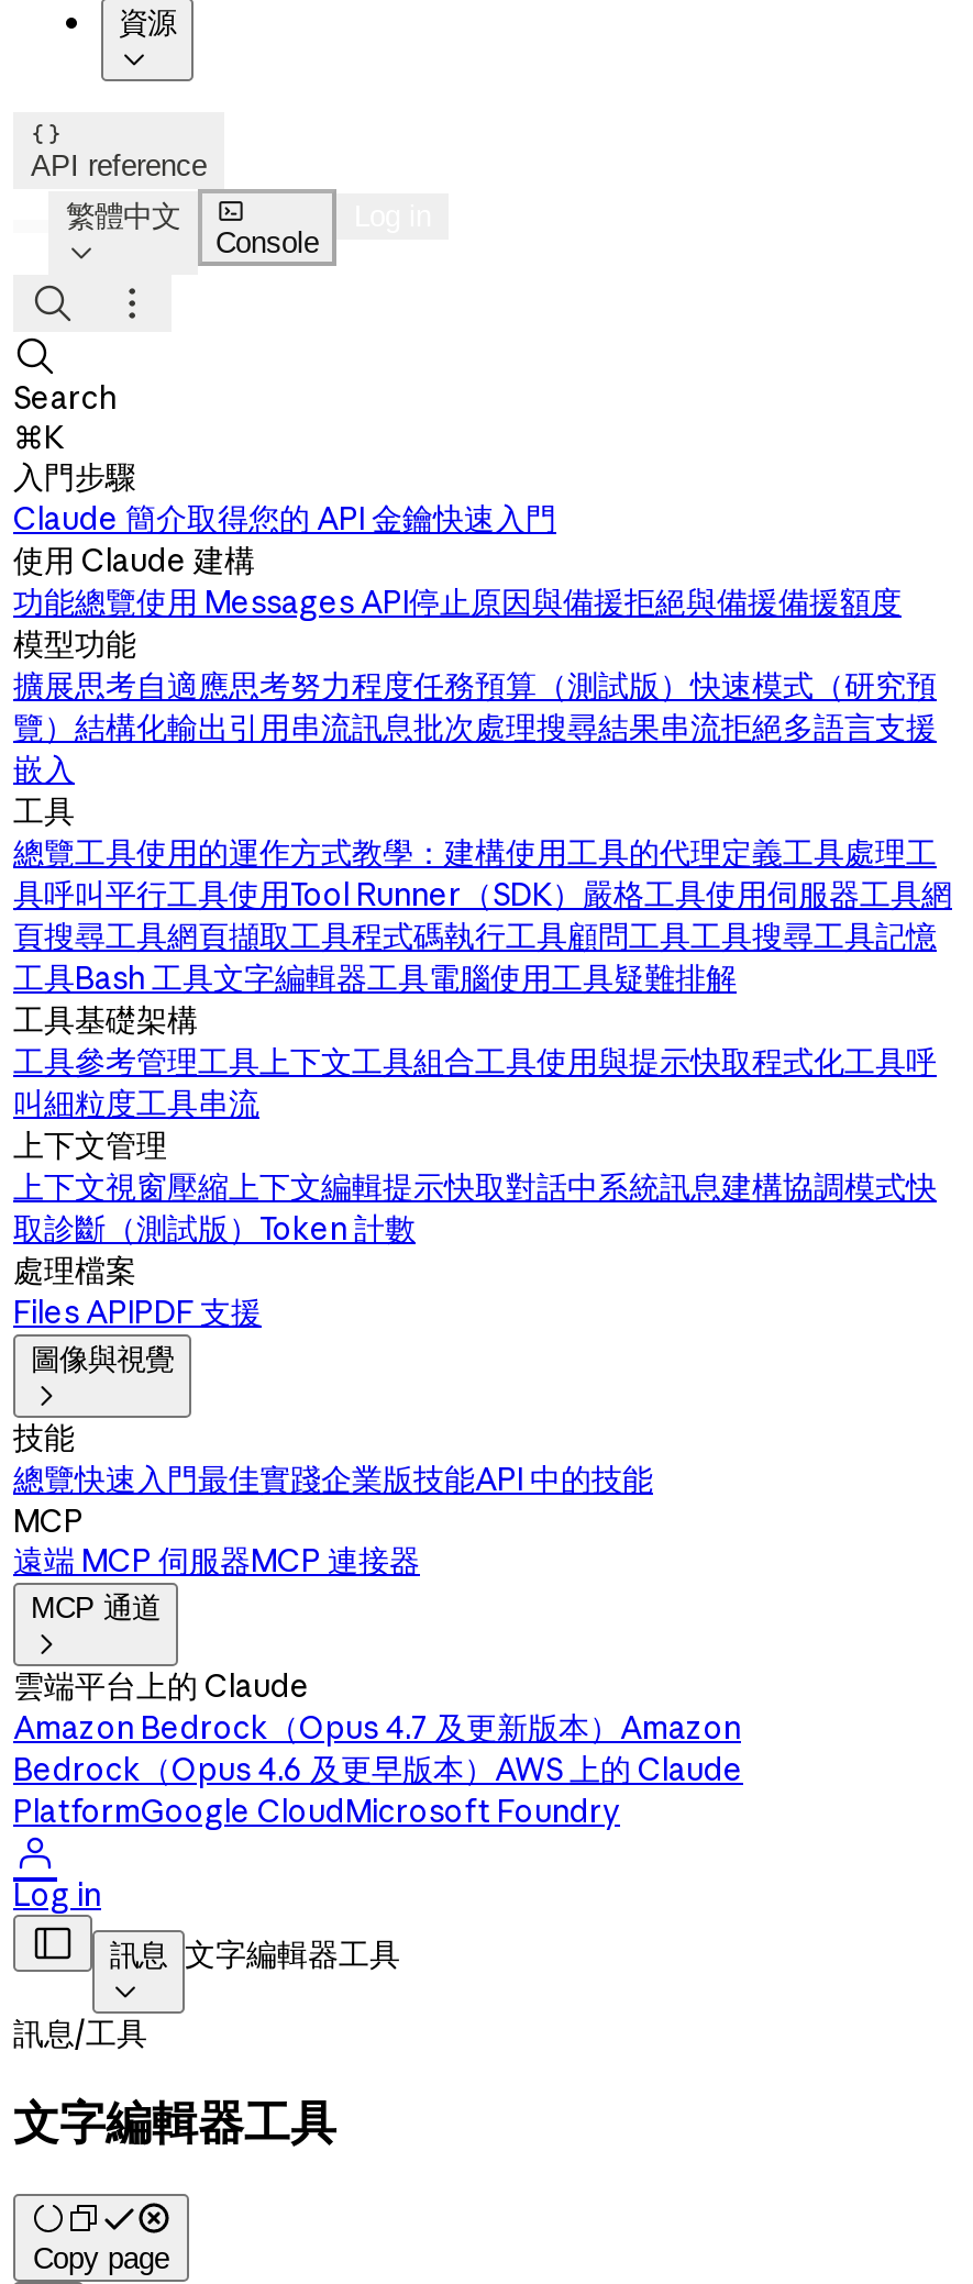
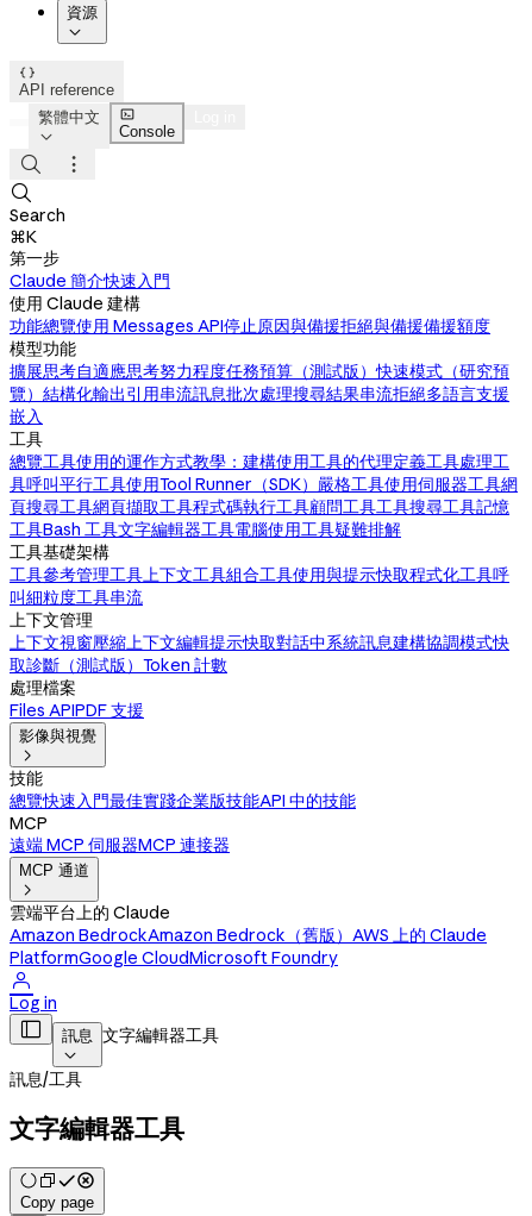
- 入門步驟
- Claude 簡介取得您的 API 金鑰快速入門
+ 第一步
+ Claude 簡介快速入門

- 圖像與視覺
+ 影像與視覺

- Amazon Bedrock（Opus 4.7 及更新版本）Amazon
- Bedrock（Opus 4.6 及更早版本）AWS 上的 Claude
+ Amazon BedrockAmazon Bedrock（舊版）AWS 上的 Claude
